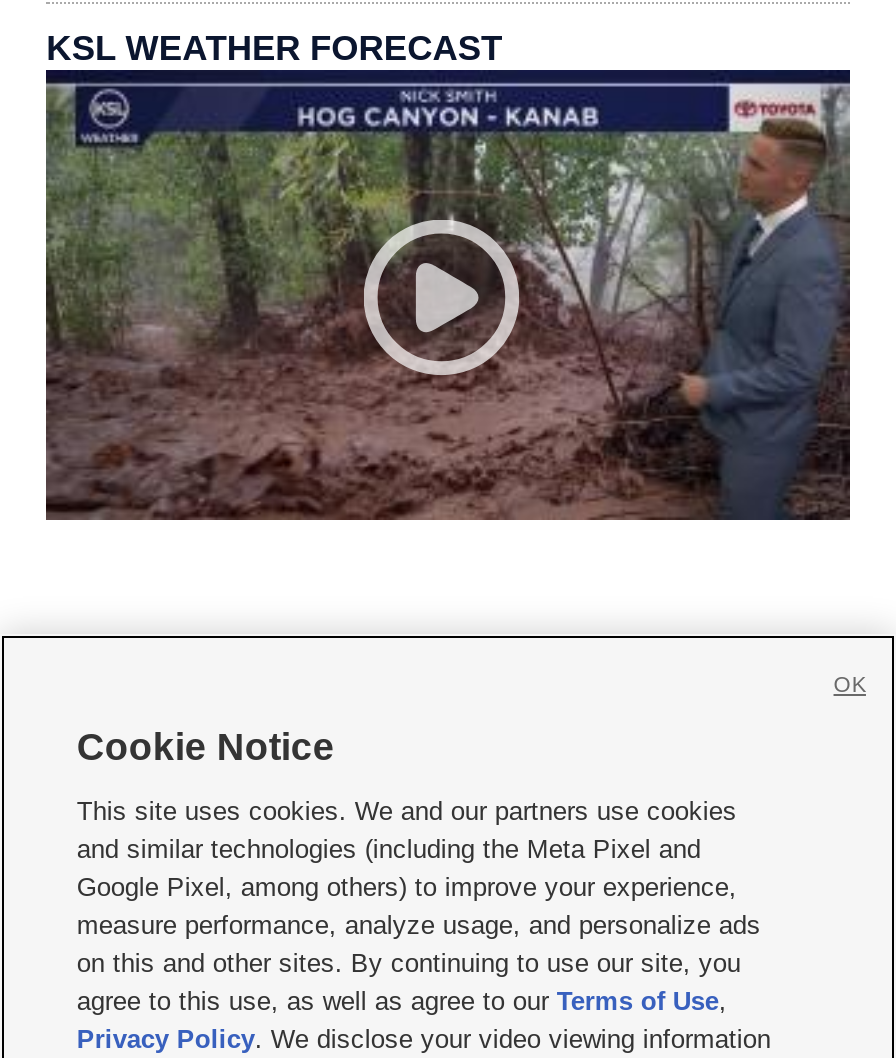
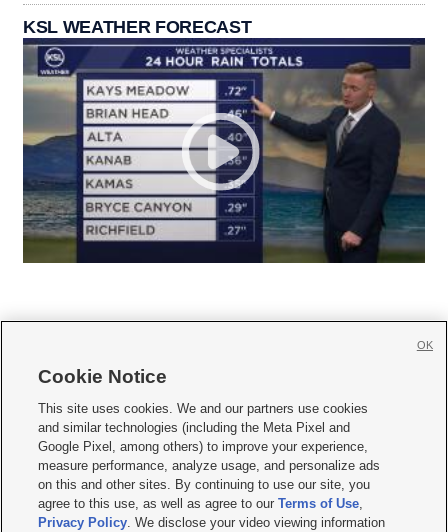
- [image]
+ [image]
